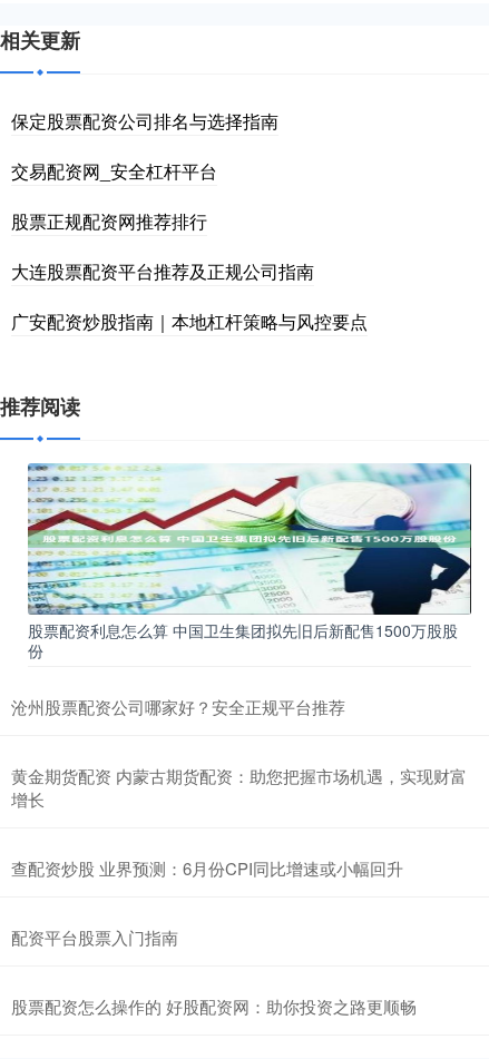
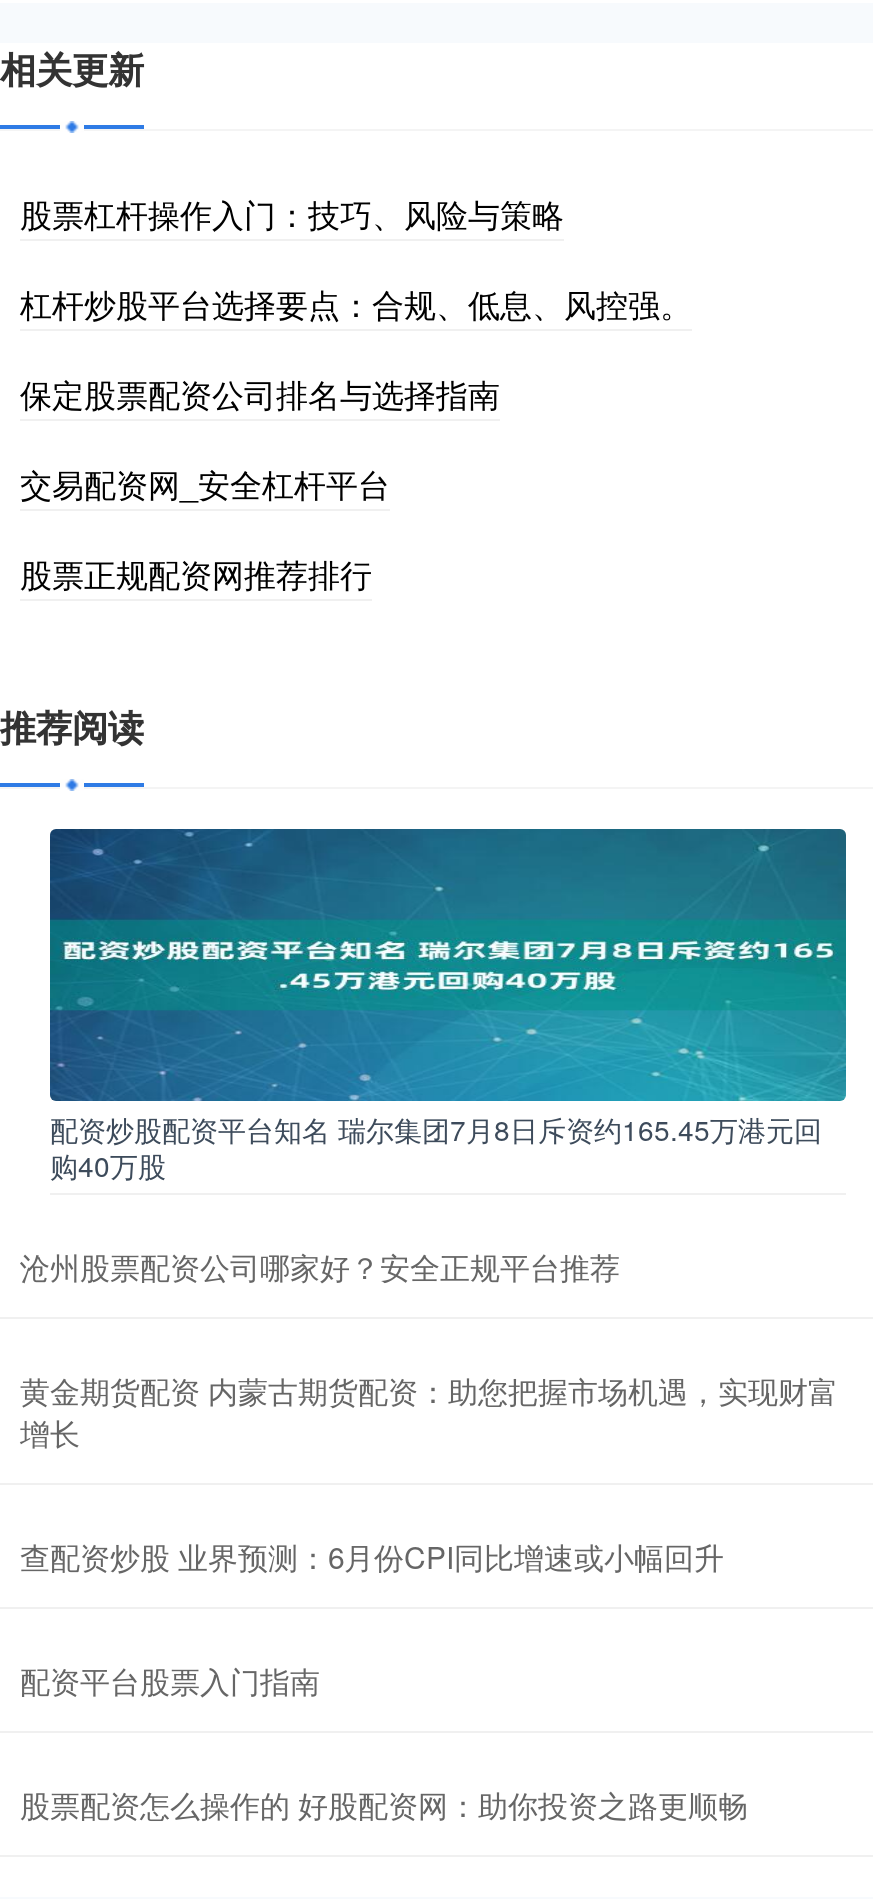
+ 股票杠杆操作入门：技巧、风险与策略
+ 杠杆炒股平台选择要点：合规、低息、风控强。

moved down: 保定股票配资公司排名与选择指南 | 交易配资网_安全杠杆平台 | 股票正规配资网推荐排行

- 大连股票配资平台推荐及正规公司指南
- 广安配资炒股指南｜本地杠杆策略与风控要点

- [image]
- 股票配资利息怎么算 中国卫生集团拟先旧后新配售1500万股股
- 份
+ [image]
+ 配资炒股配资平台知名 瑞尔集团7月8日斥资约165.45万港元回
+ 购40万股
